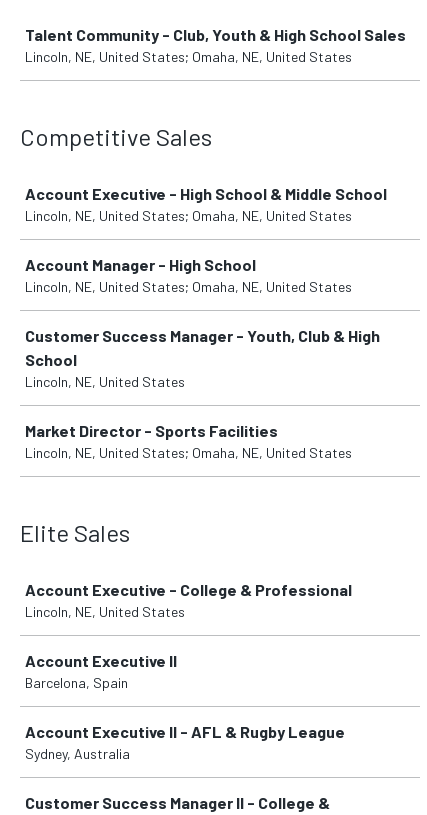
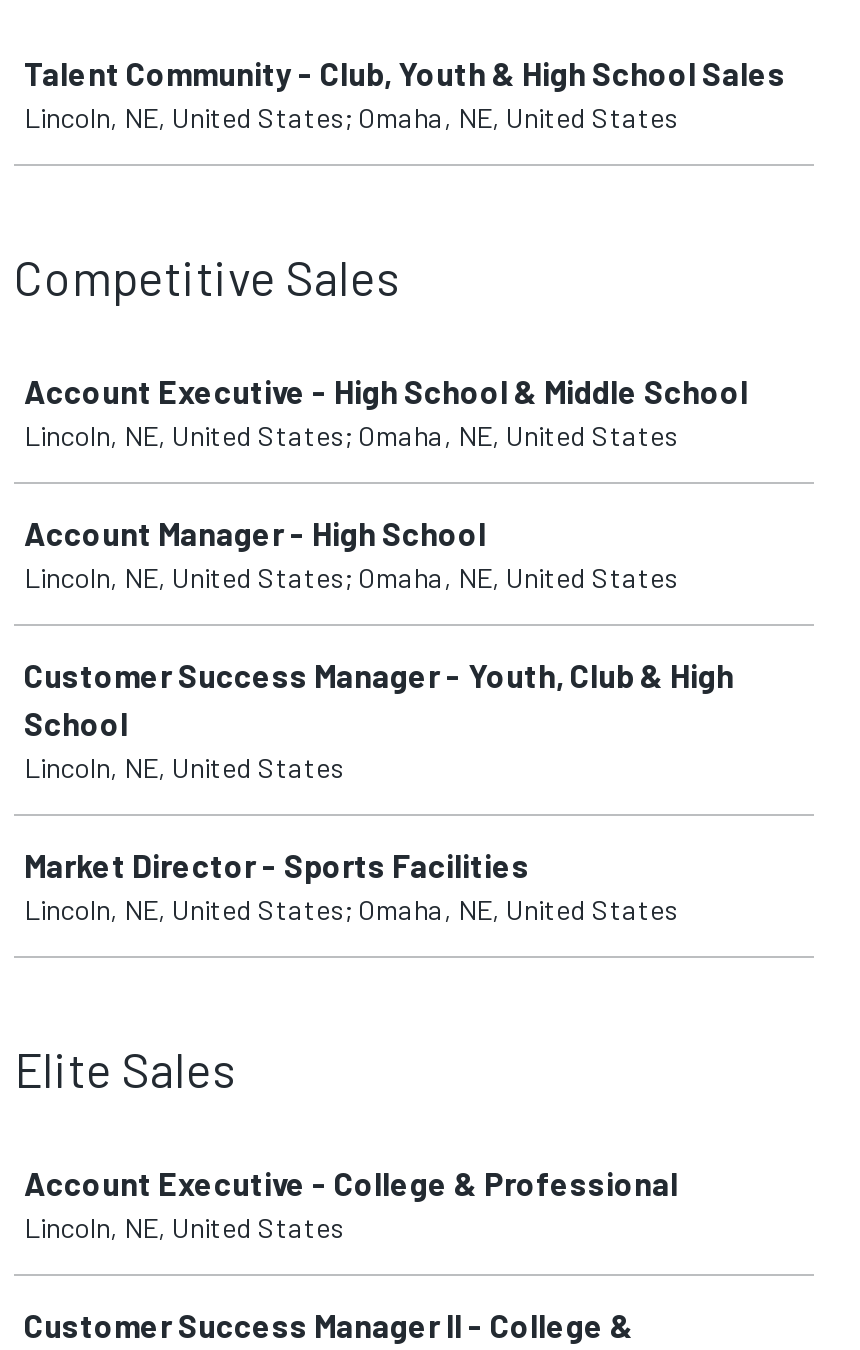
- Account Executive II
- Barcelona, Spain
- Account Executive II - AFL & Rugby League
- Sydney, Australia
